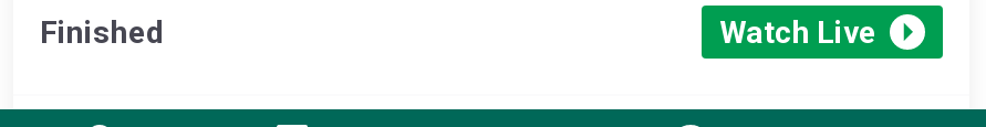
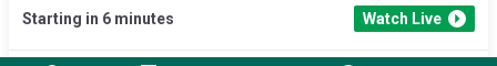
- Finished
+ Starting in 6 minutes
